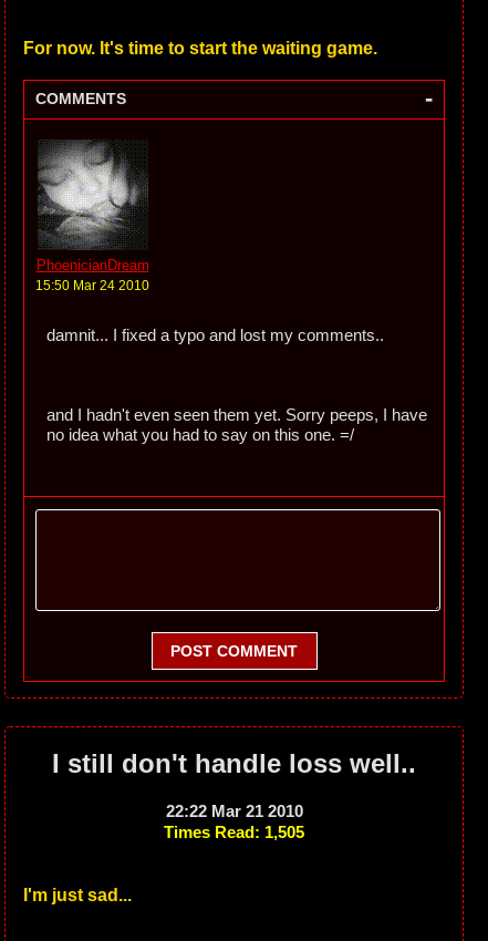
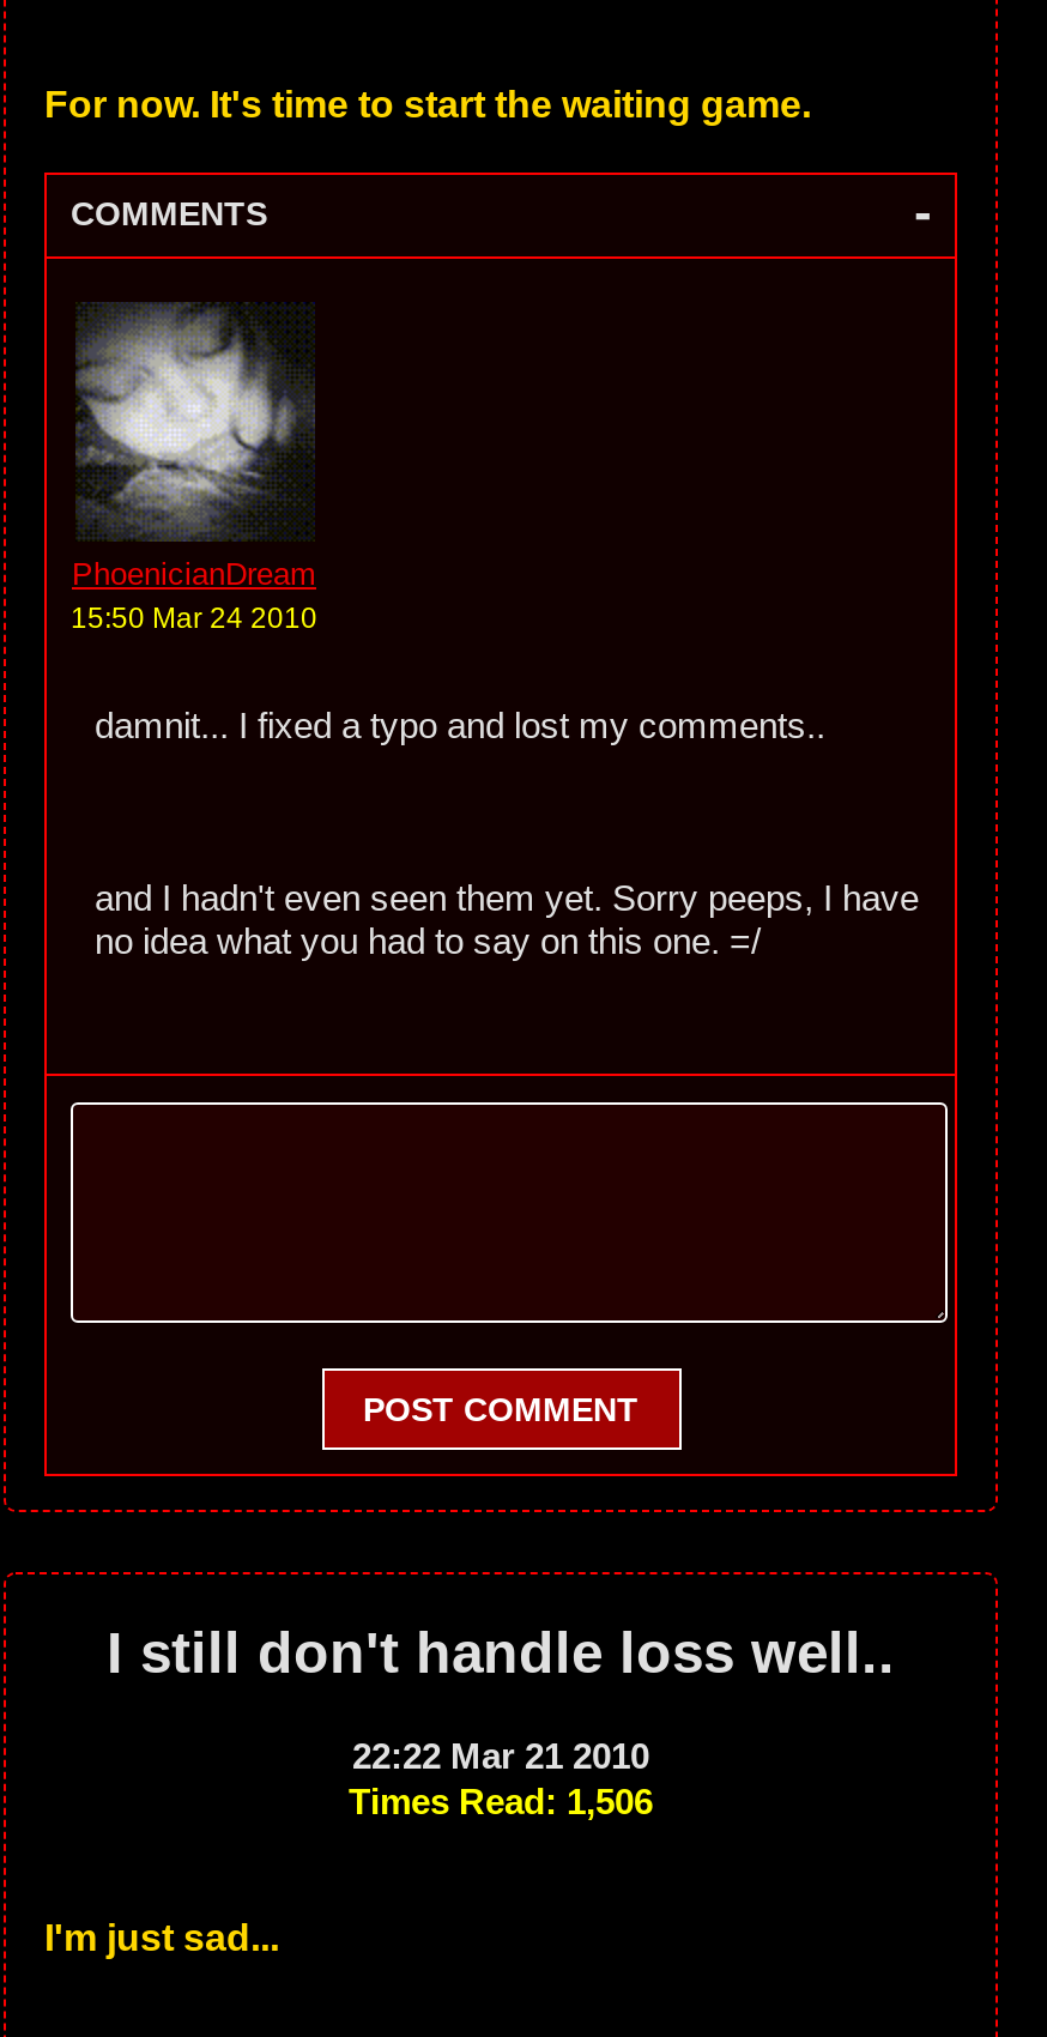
- Times Read: 1,505
+ Times Read: 1,506
